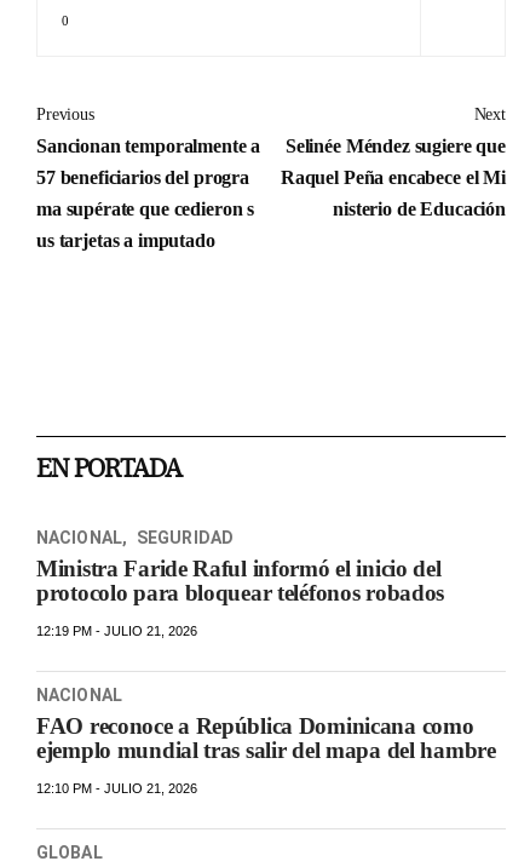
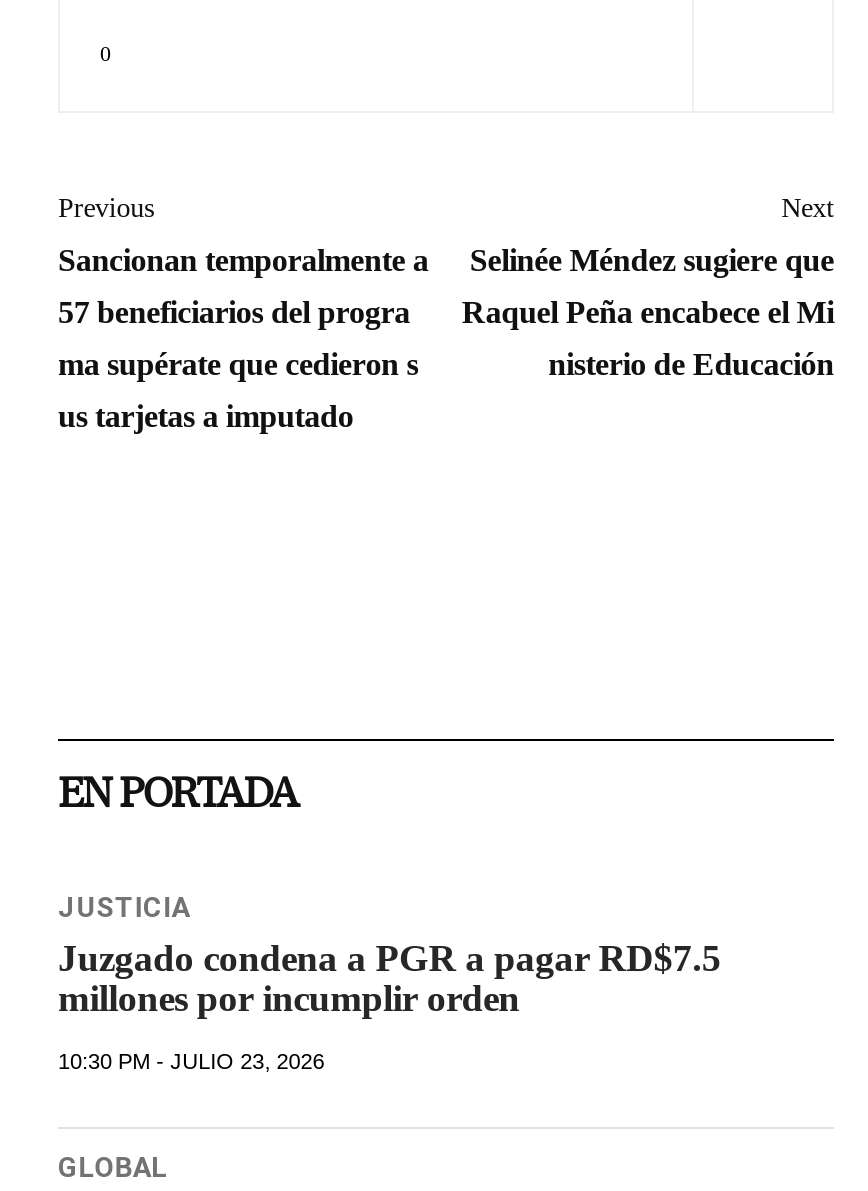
- NACIONAL, SEGURIDAD
- Ministra Faride Raful informó el inicio del
- protocolo para bloquear teléfonos robados
- 12:19 PM - JULIO 21, 2026
- NACIONAL
- FAO reconoce a República Dominicana como
- ejemplo mundial tras salir del mapa del hambre
- 12:10 PM - JULIO 21, 2026
+ JUSTICIA
+ Juzgado condena a PGR a pagar RD$7.5
+ millones por incumplir orden
+ 10:30 PM - JULIO 23, 2026
